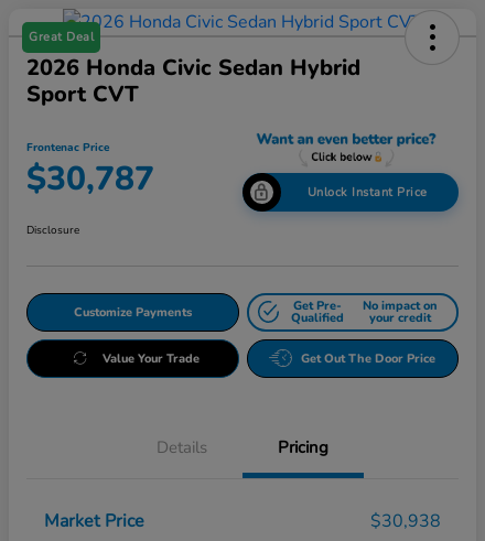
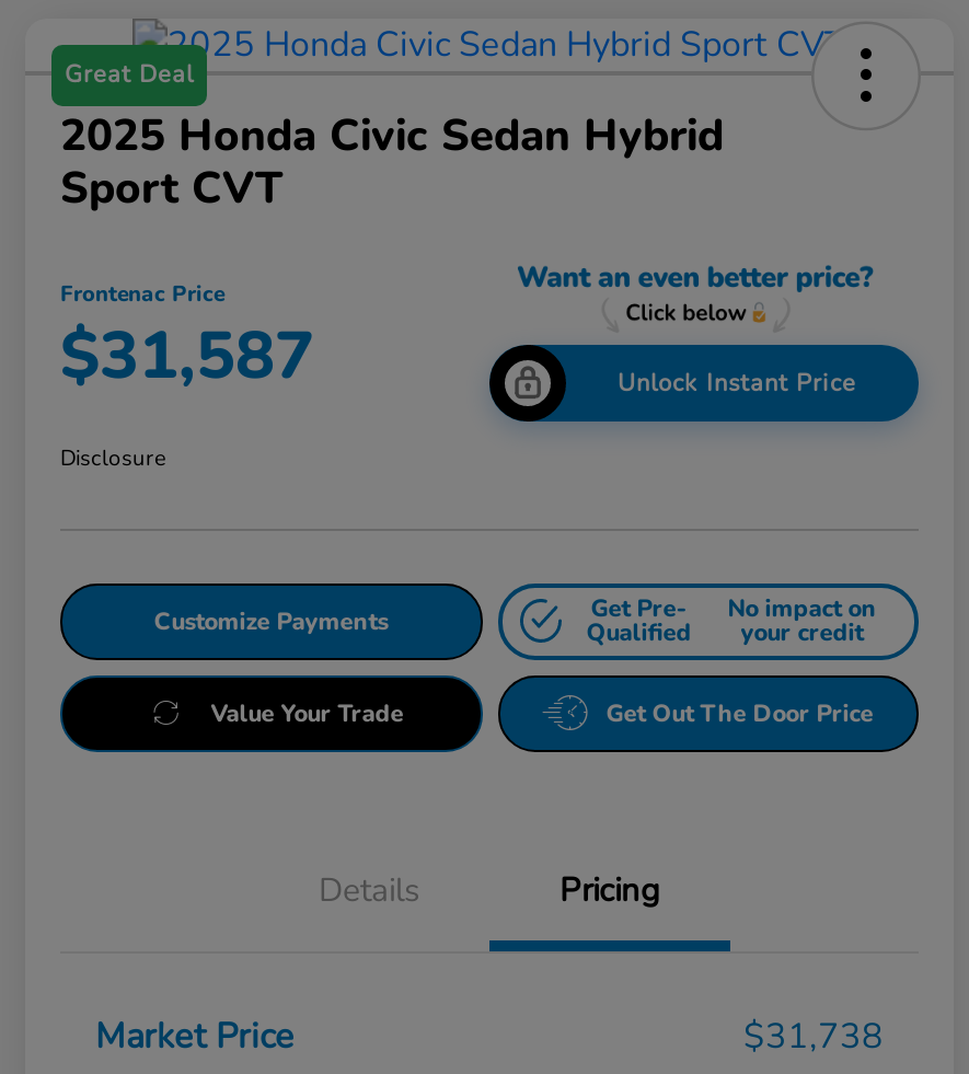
- 2026 Honda Civic Sedan Hybrid
+ 2025 Honda Civic Sedan Hybrid

- $30,787
+ $31,587

- $30,938
+ $31,738
